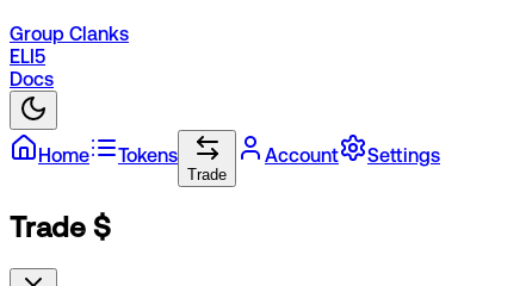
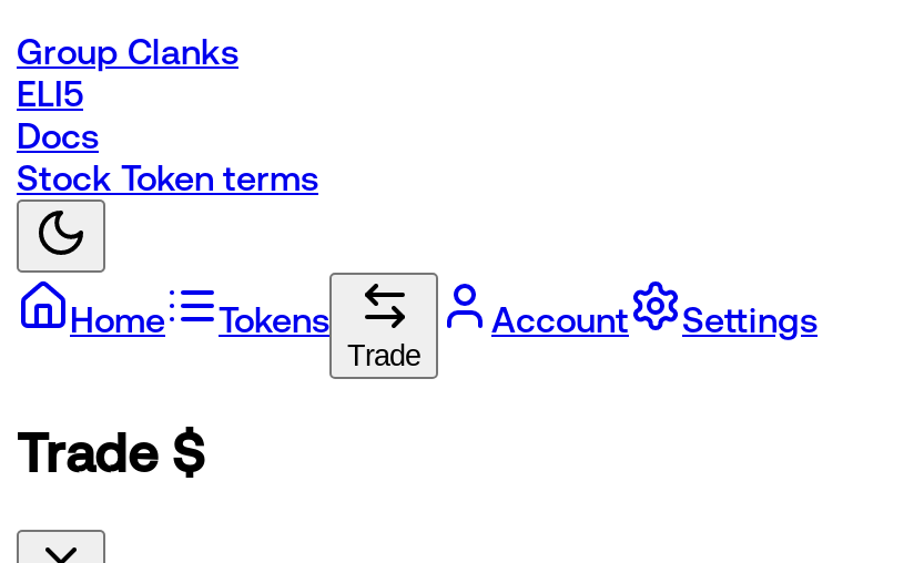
+ Stock Token terms
